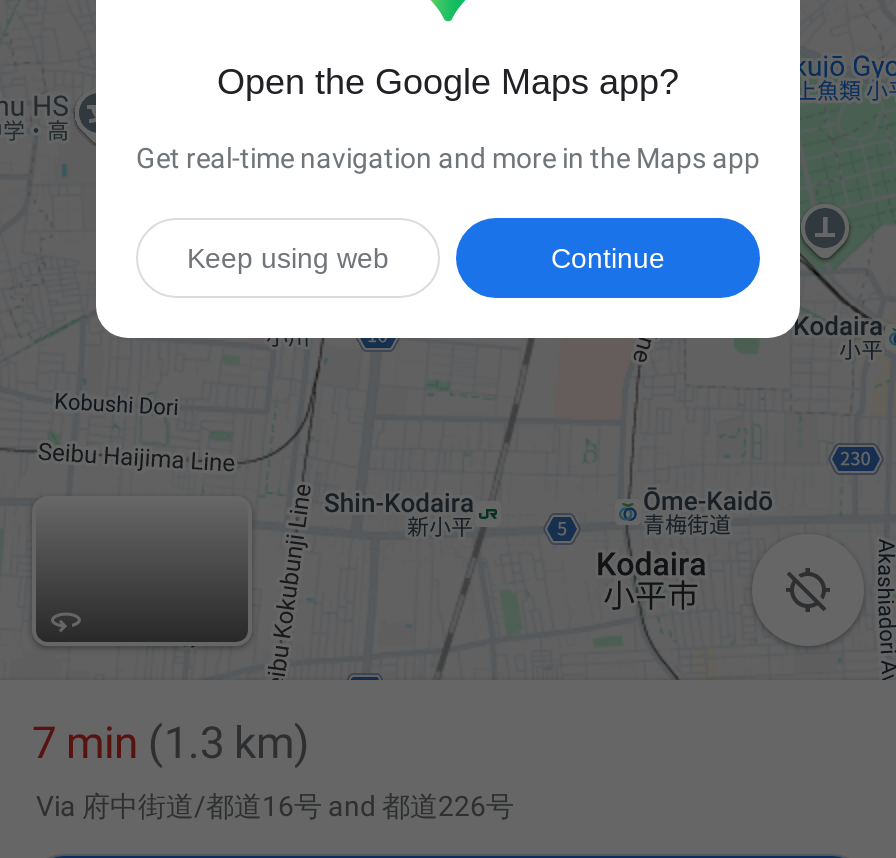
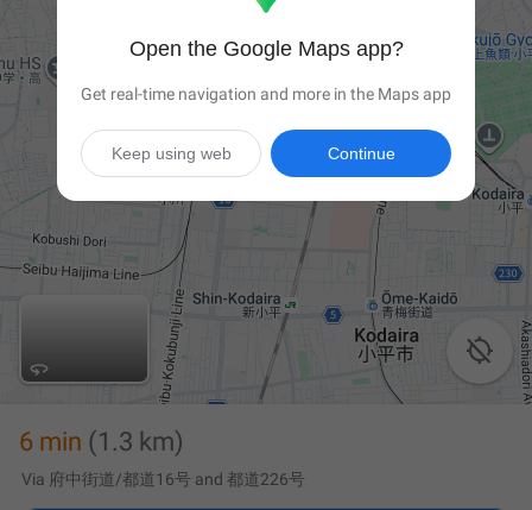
- 7 min (1.3 km)
+ 6 min (1.3 km)
